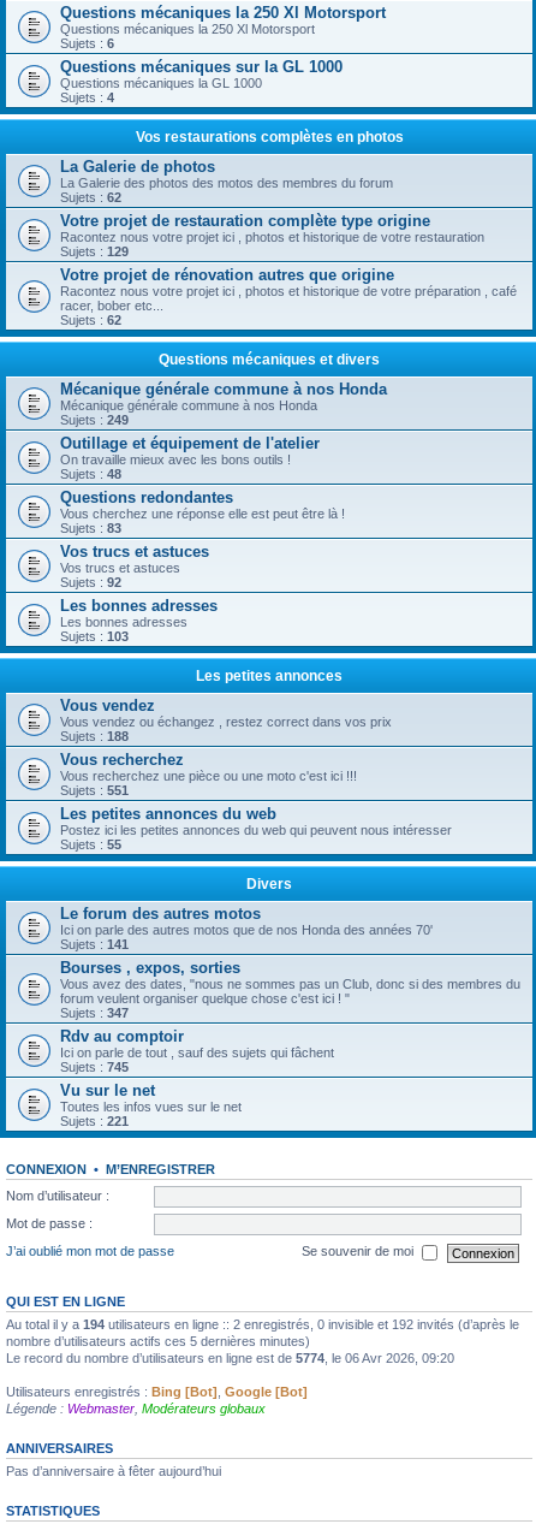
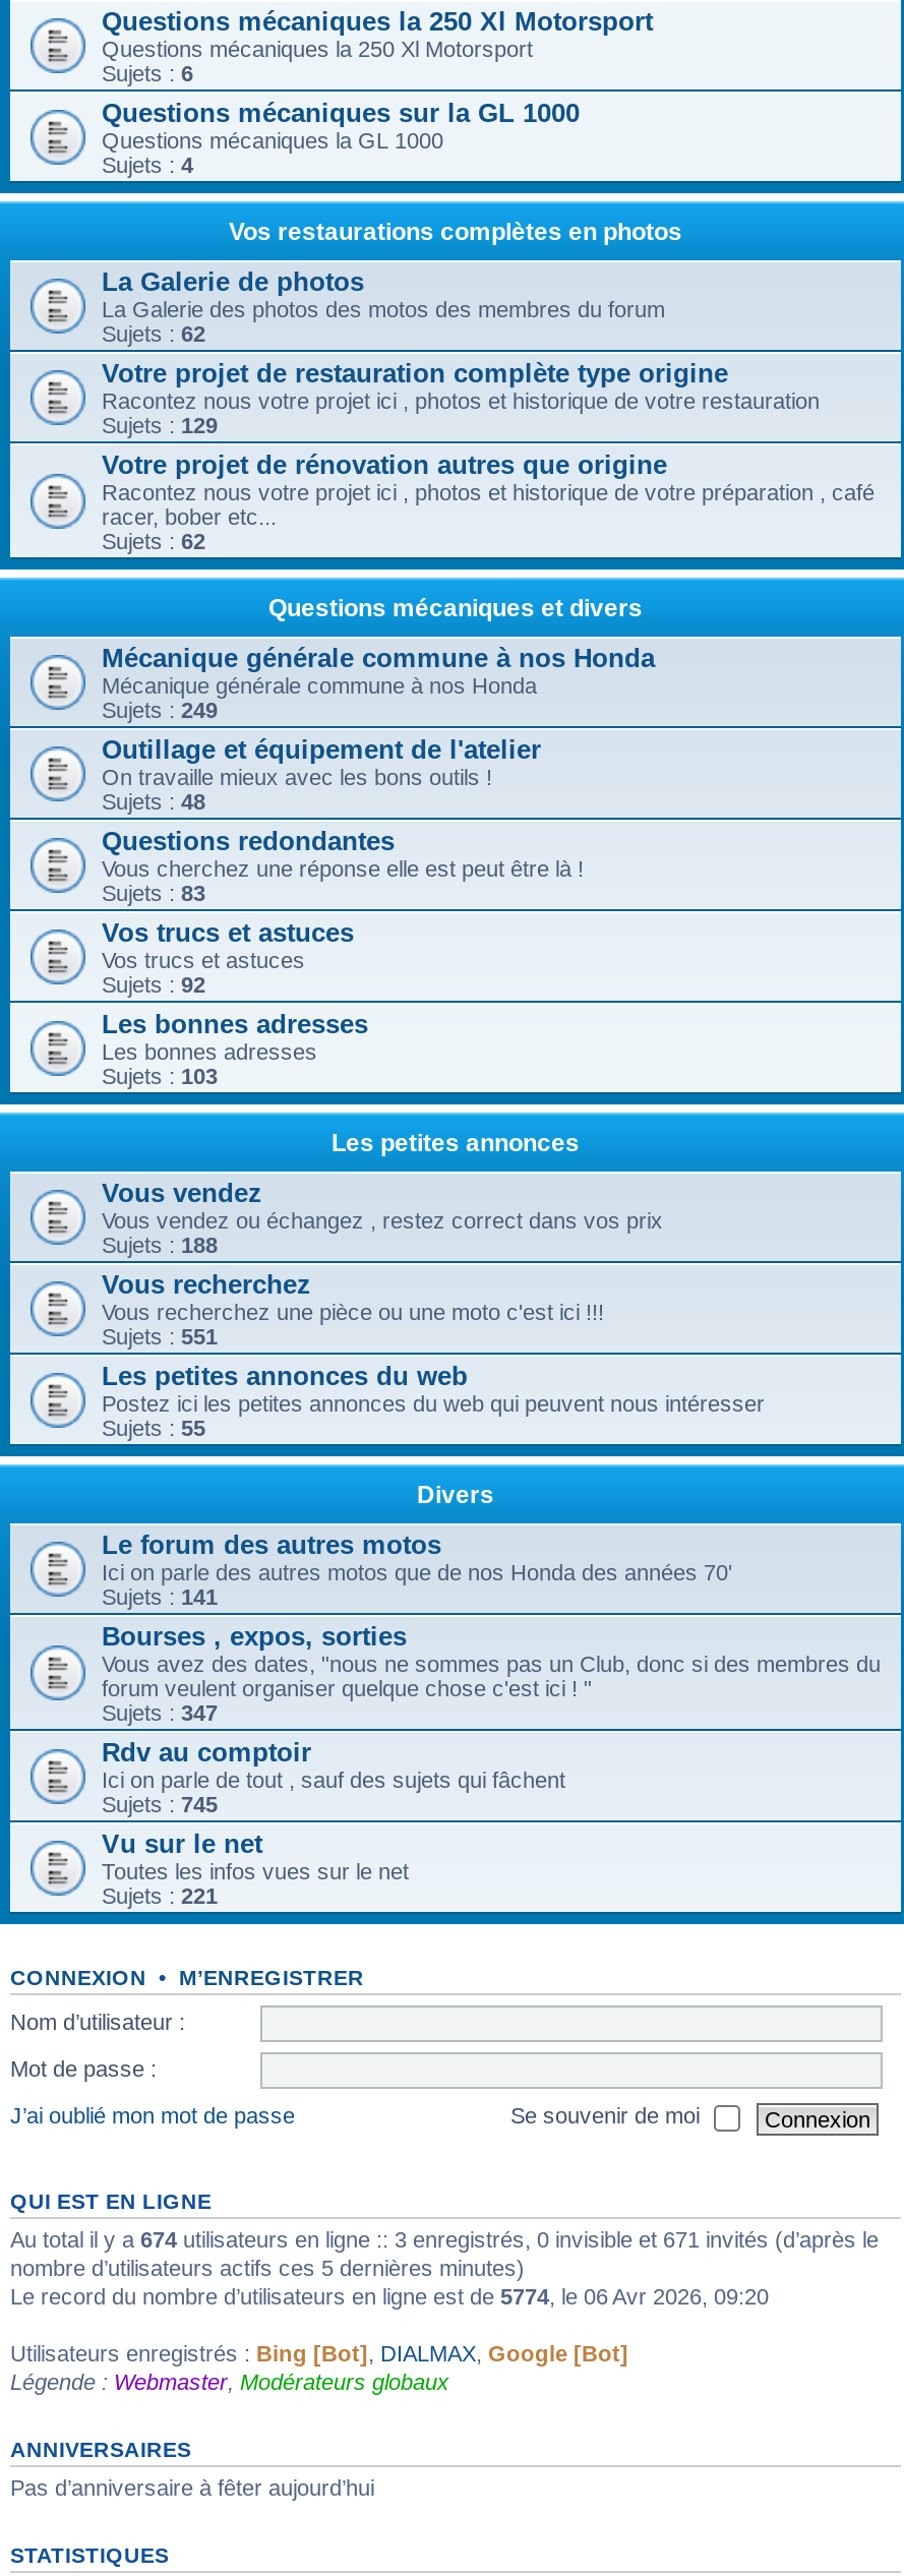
- Au total il y a 194 utilisateurs en ligne :: 2 enregistrés, 0 invisible et 192 invités (d’après le
+ Au total il y a 674 utilisateurs en ligne :: 3 enregistrés, 0 invisible et 671 invités (d’après le

- Utilisateurs enregistrés : Bing [Bot], Google [Bot]
+ Utilisateurs enregistrés : Bing [Bot], DIALMAX, Google [Bot]
